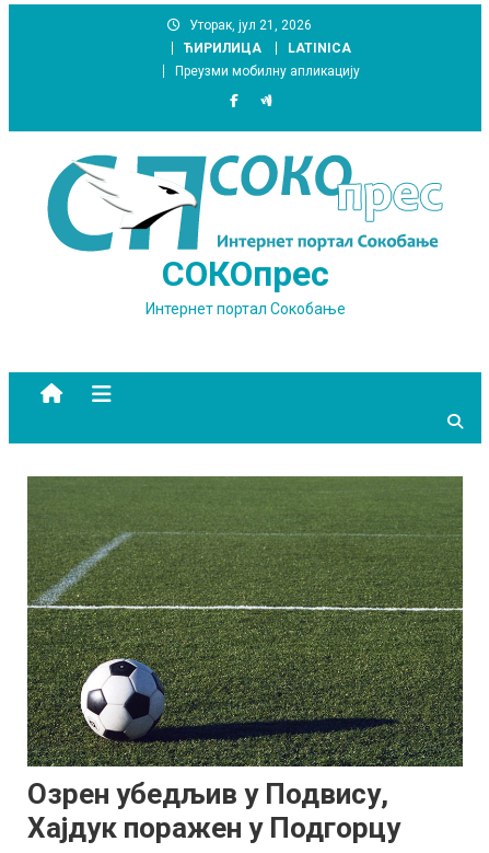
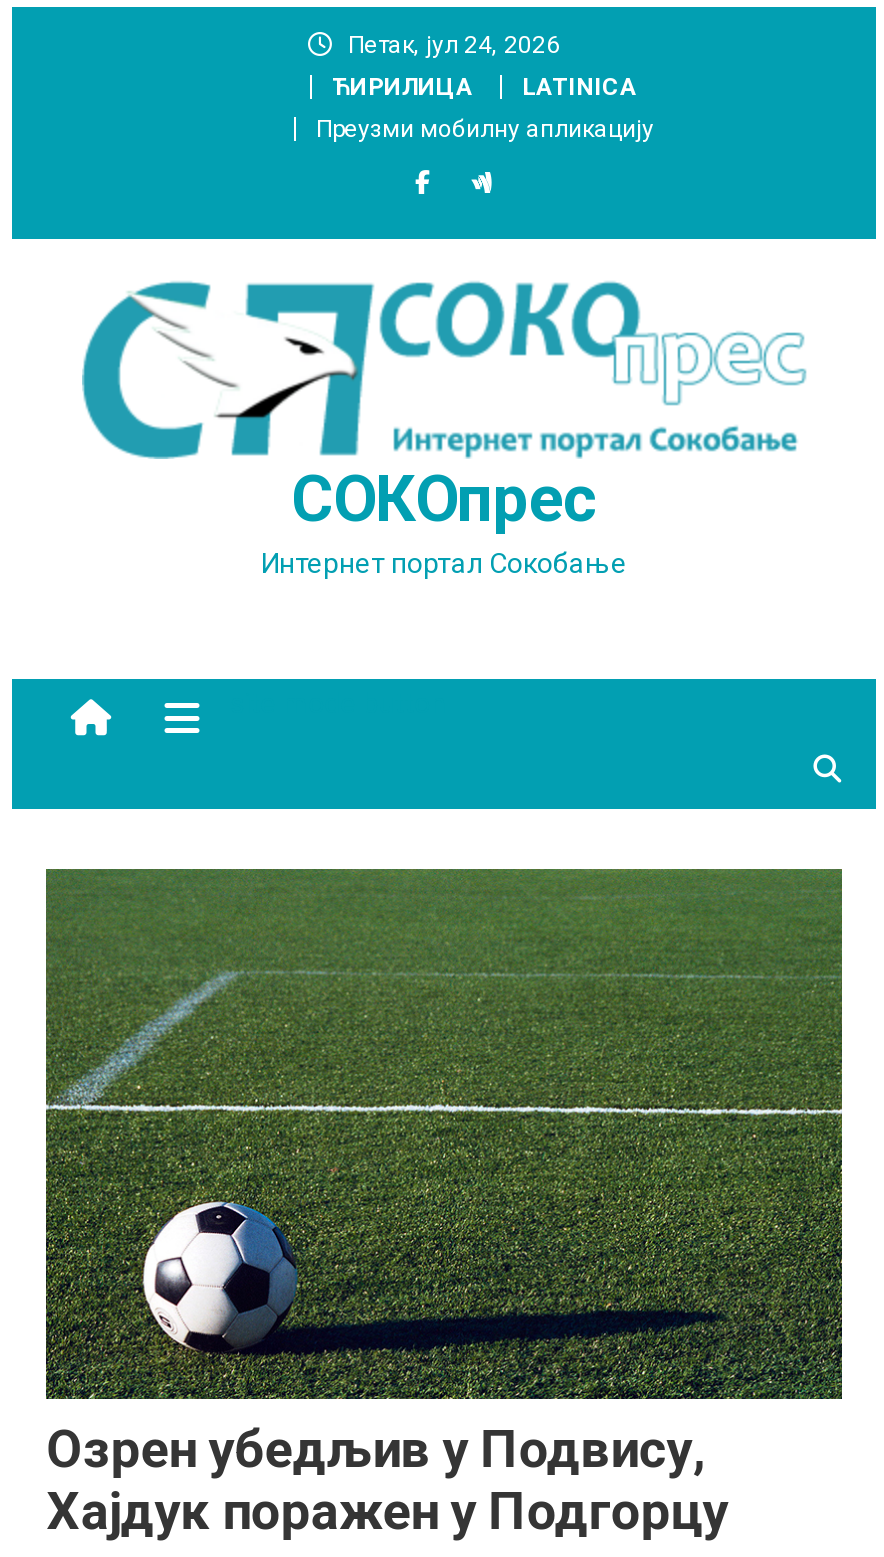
- Уторак, јул 21, 2026
+ Петак, јул 24, 2026
